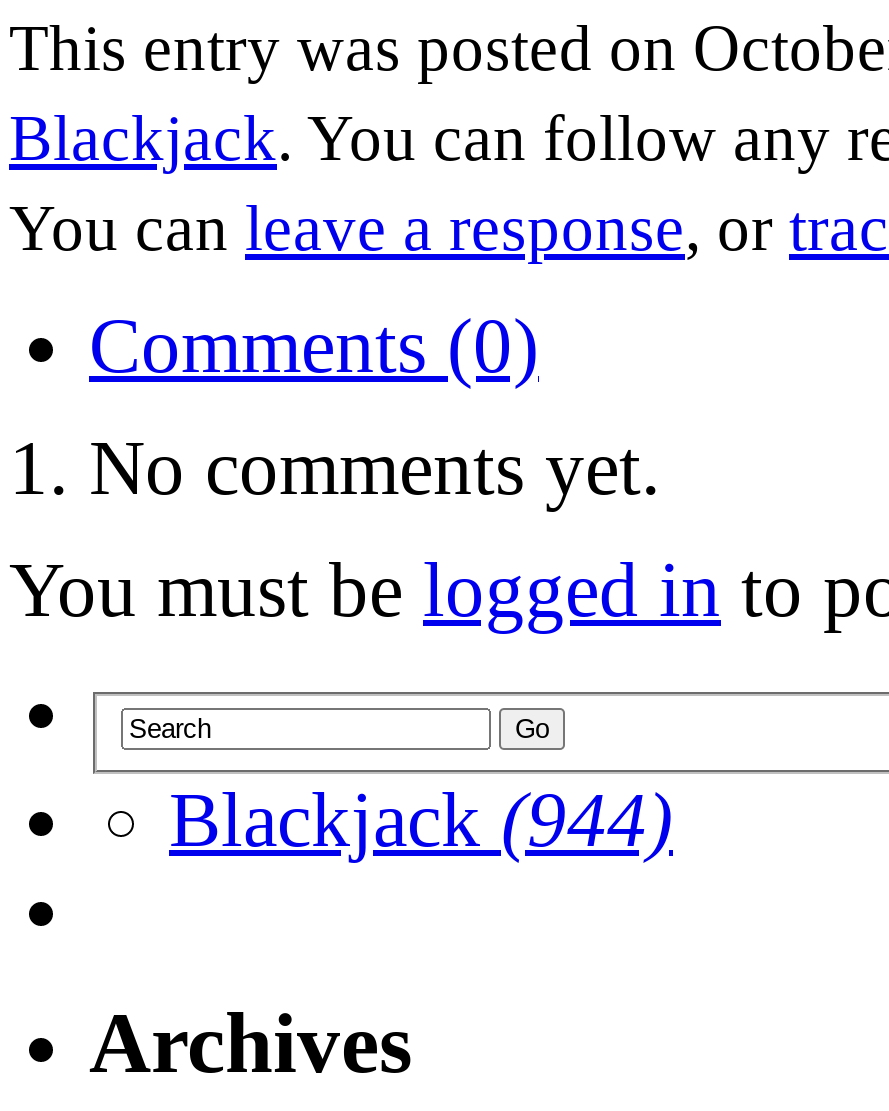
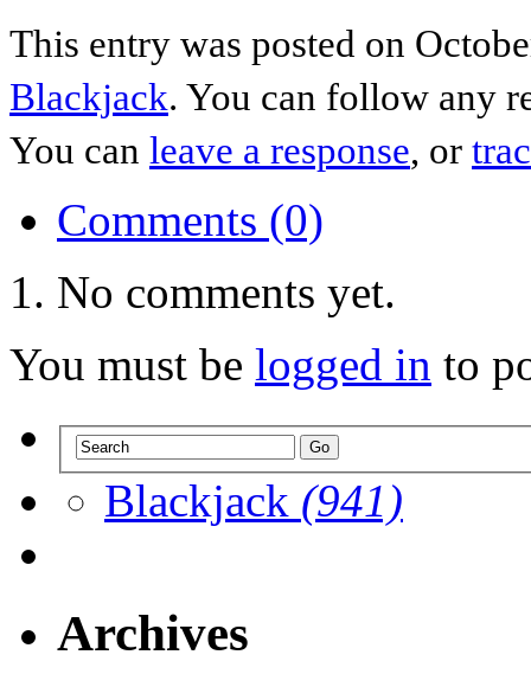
- Blackjack (944)
+ Blackjack (941)
